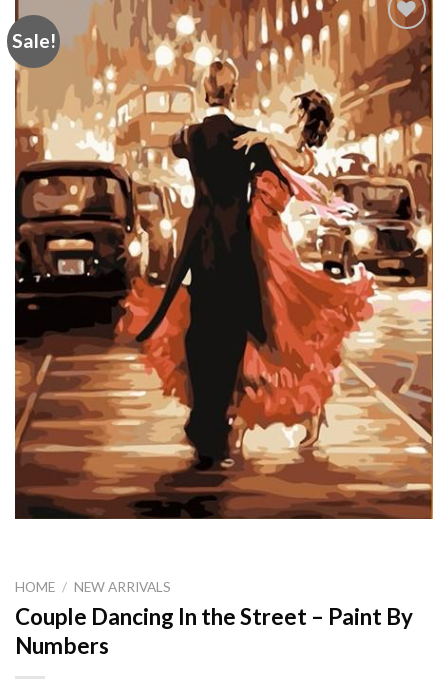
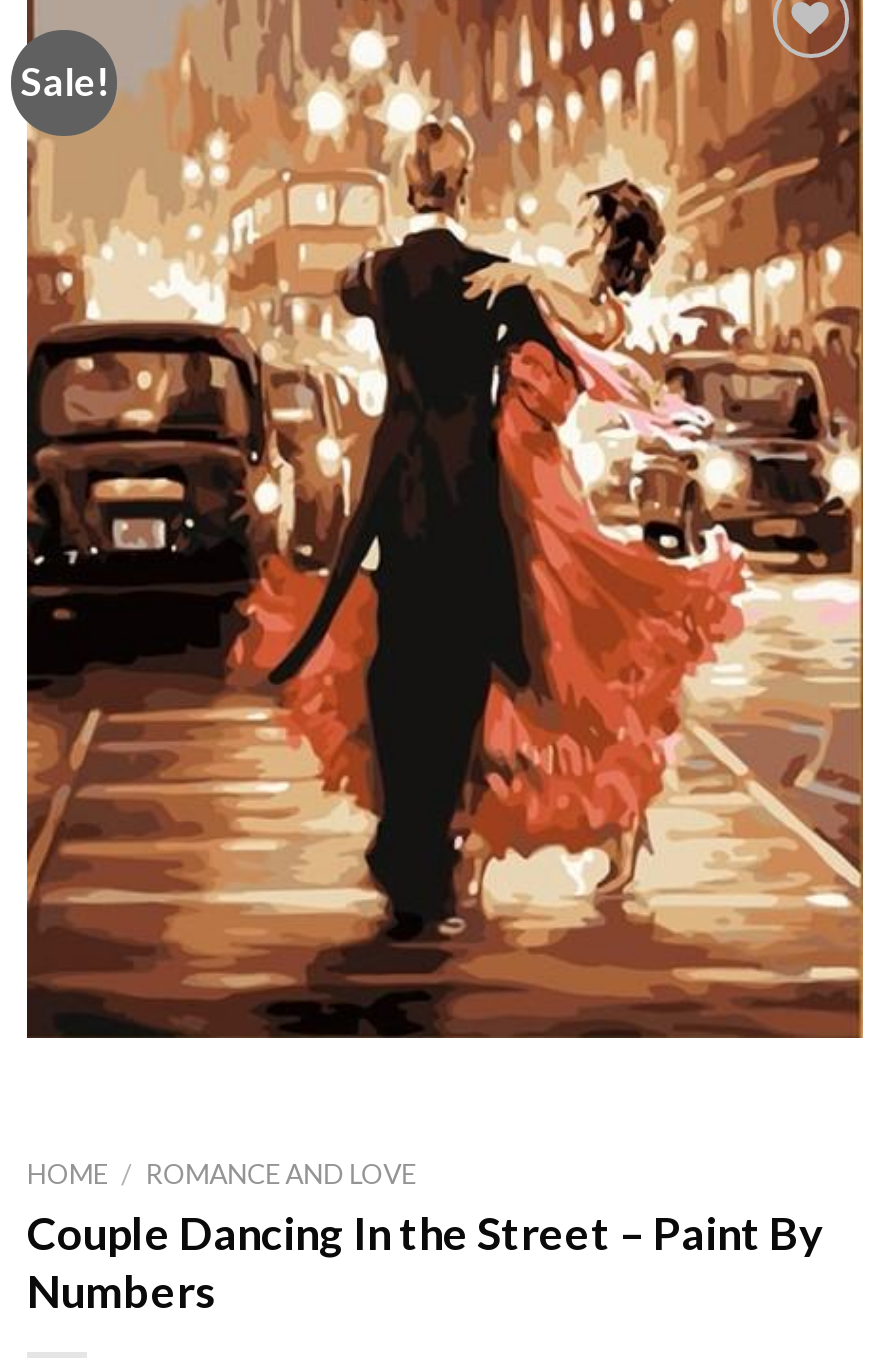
- HOME / NEW ARRIVALS
+ HOME / ROMANCE AND LOVE
